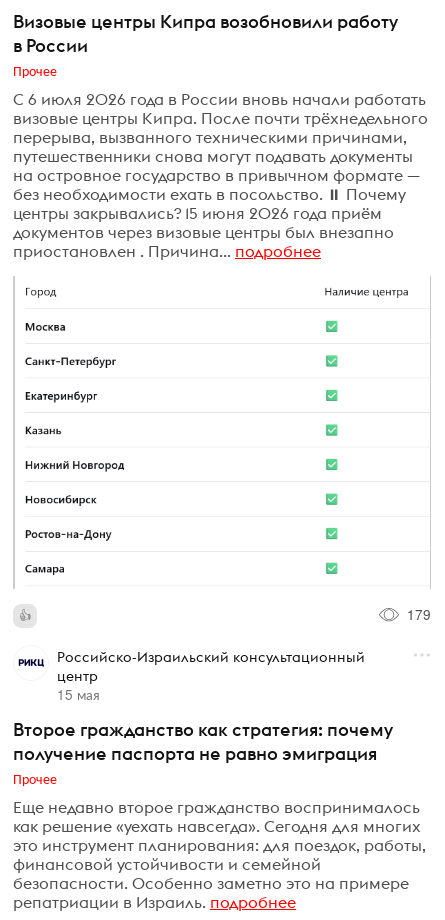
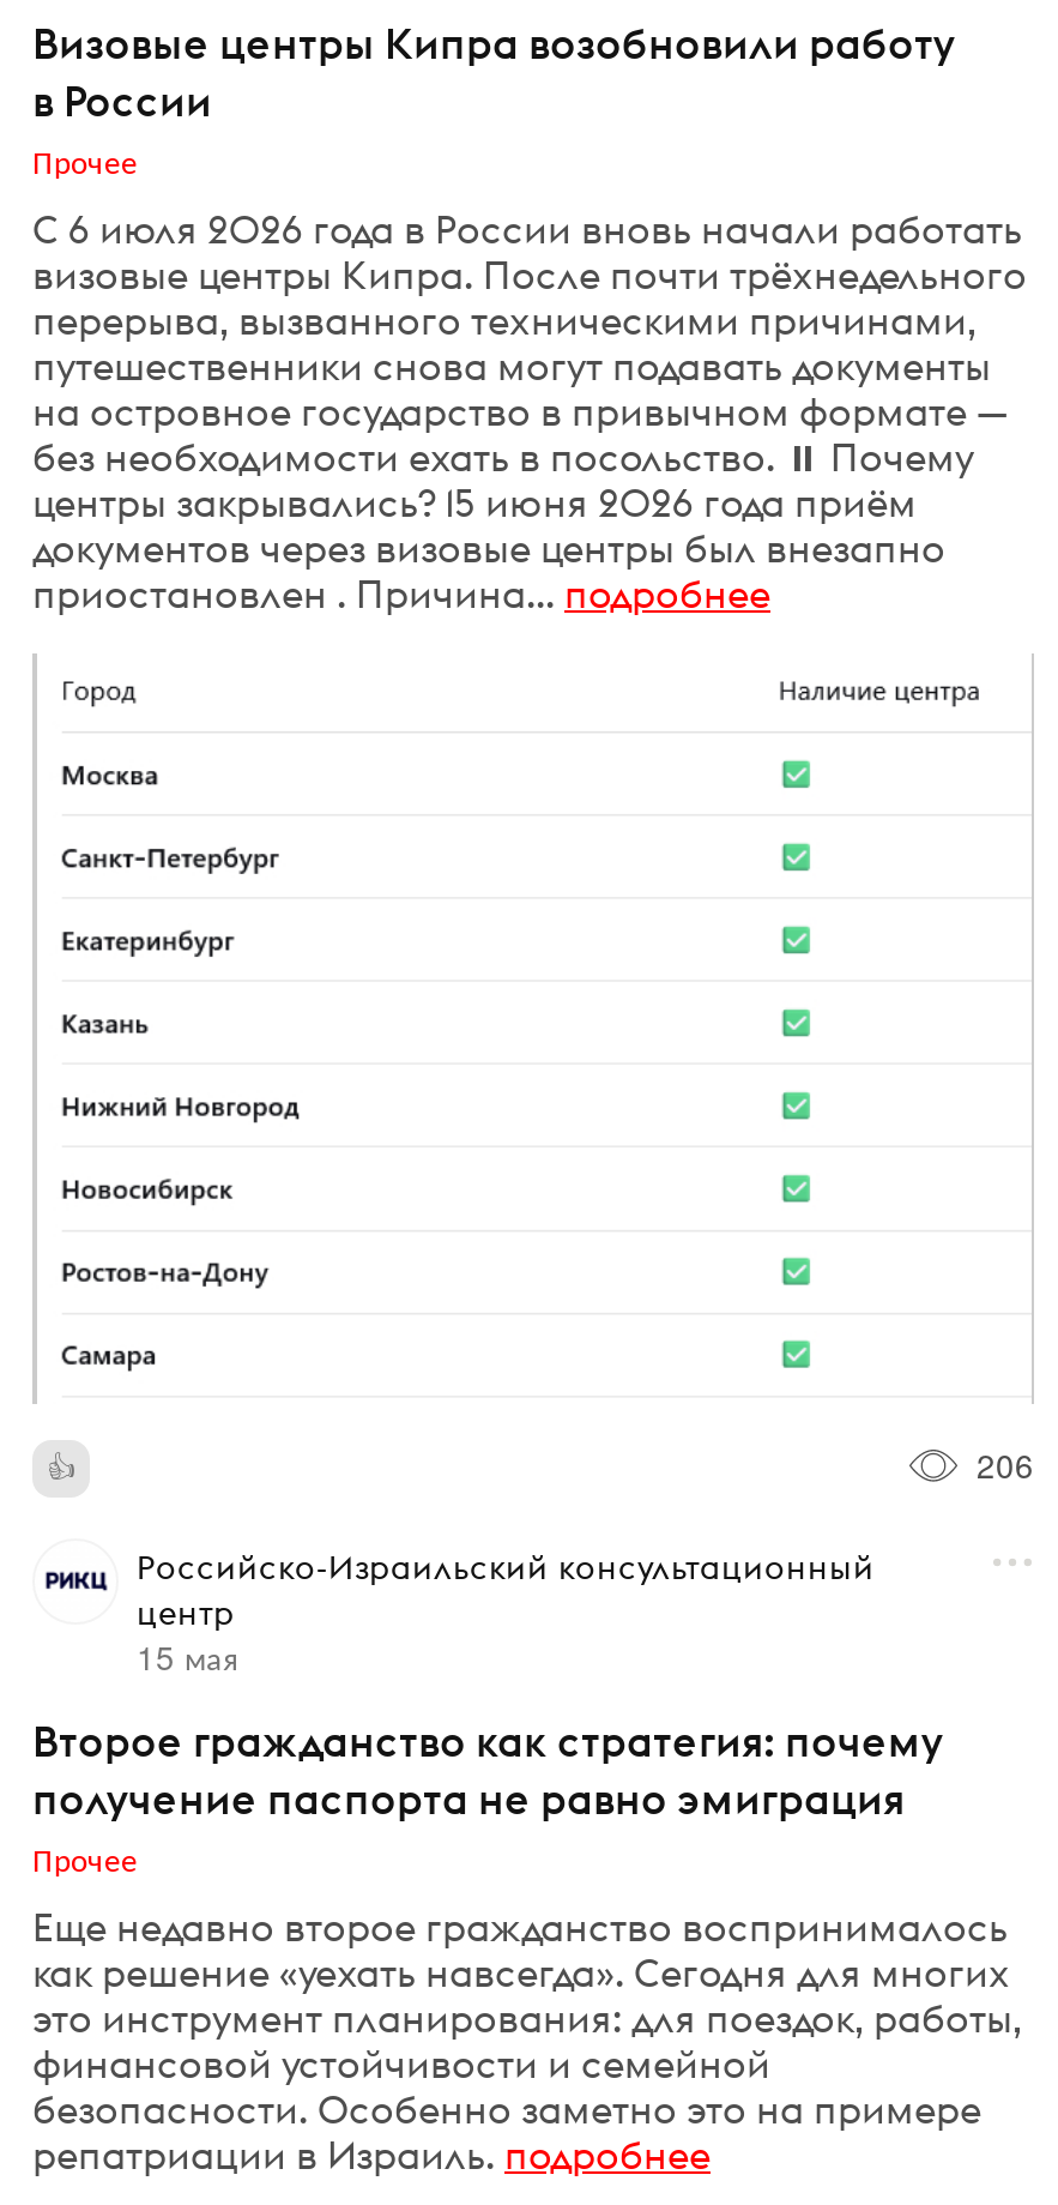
- 179
+ 206
